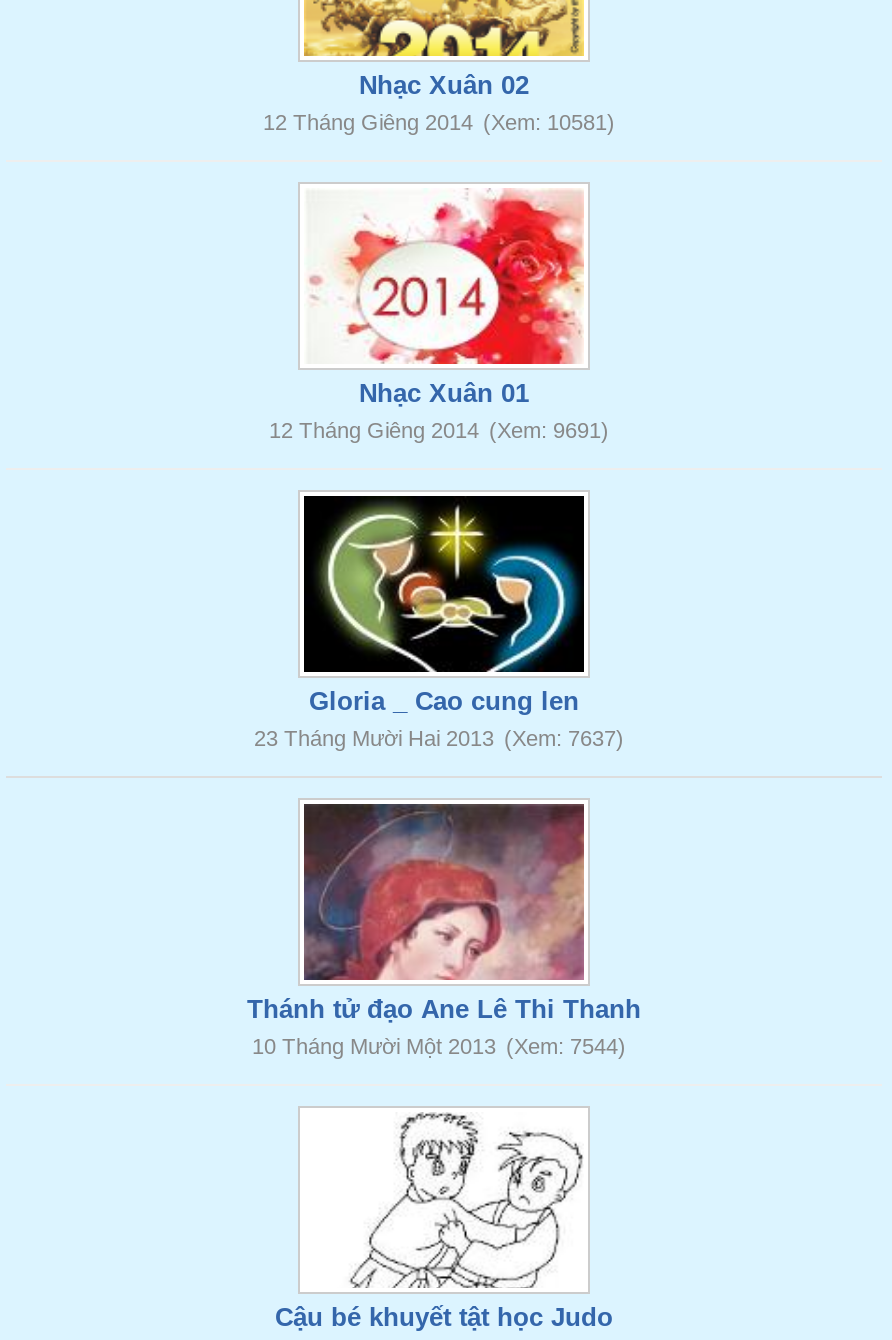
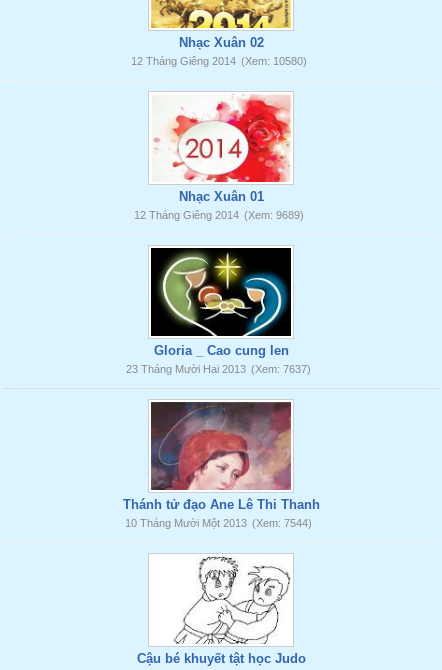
- 12 Tháng Giêng 2014 (Xem: 10581)
+ 12 Tháng Giêng 2014 (Xem: 10580)

- 12 Tháng Giêng 2014 (Xem: 9691)
+ 12 Tháng Giêng 2014 (Xem: 9689)
